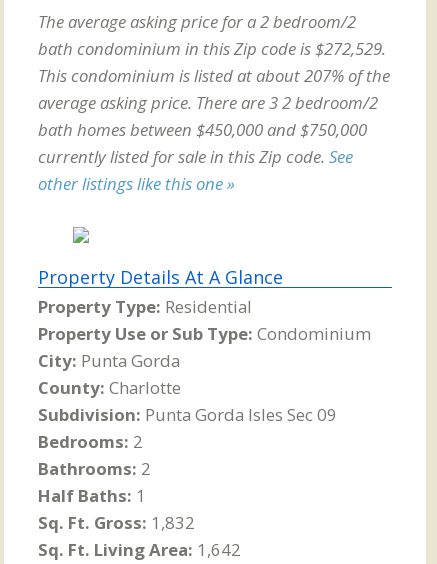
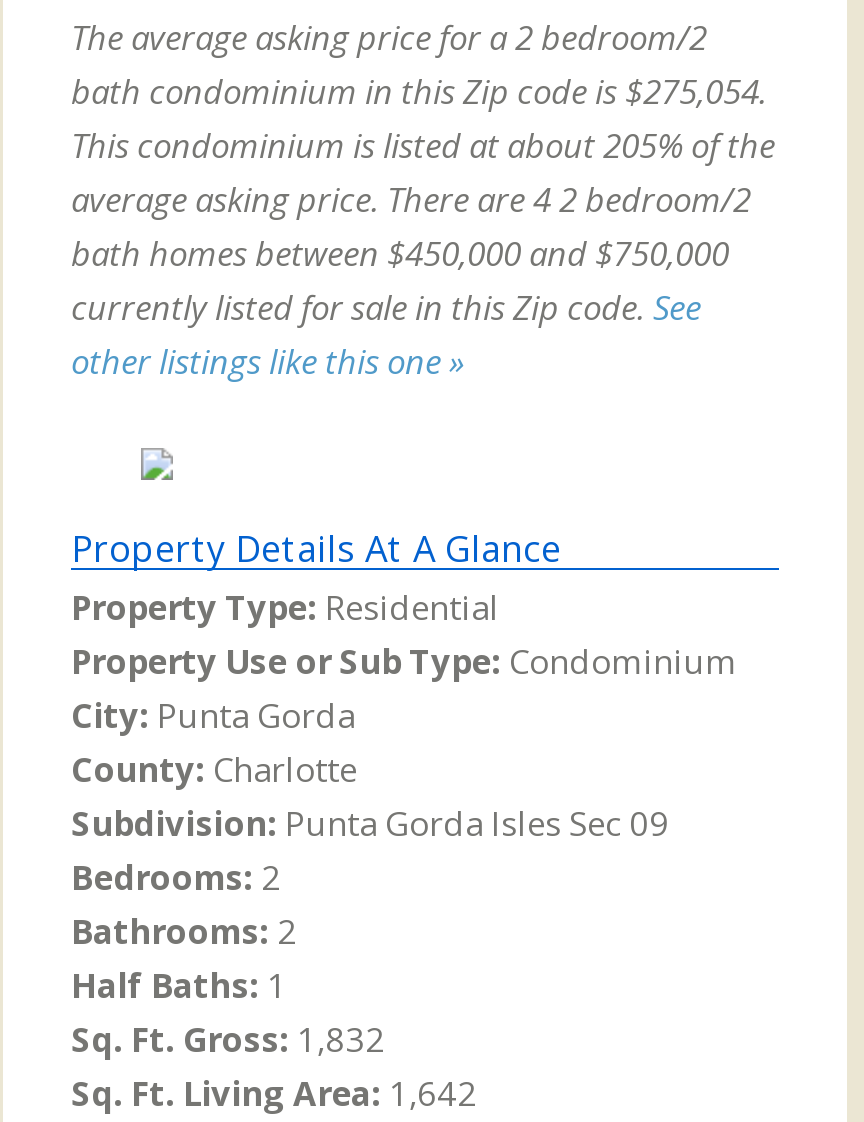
- bath condominium in this Zip code is $272,529.
+ bath condominium in this Zip code is $275,054.

- This condominium is listed at about 207% of the
+ This condominium is listed at about 205% of the

- average asking price. There are 3 2 bedroom/2
+ average asking price. There are 4 2 bedroom/2
